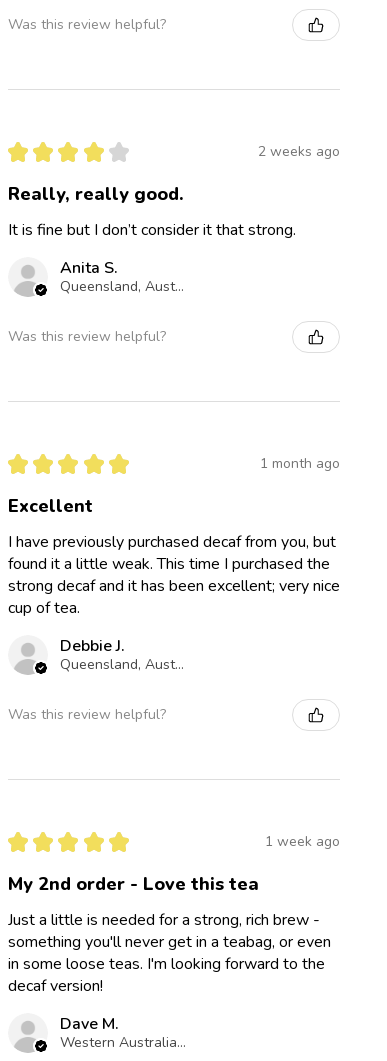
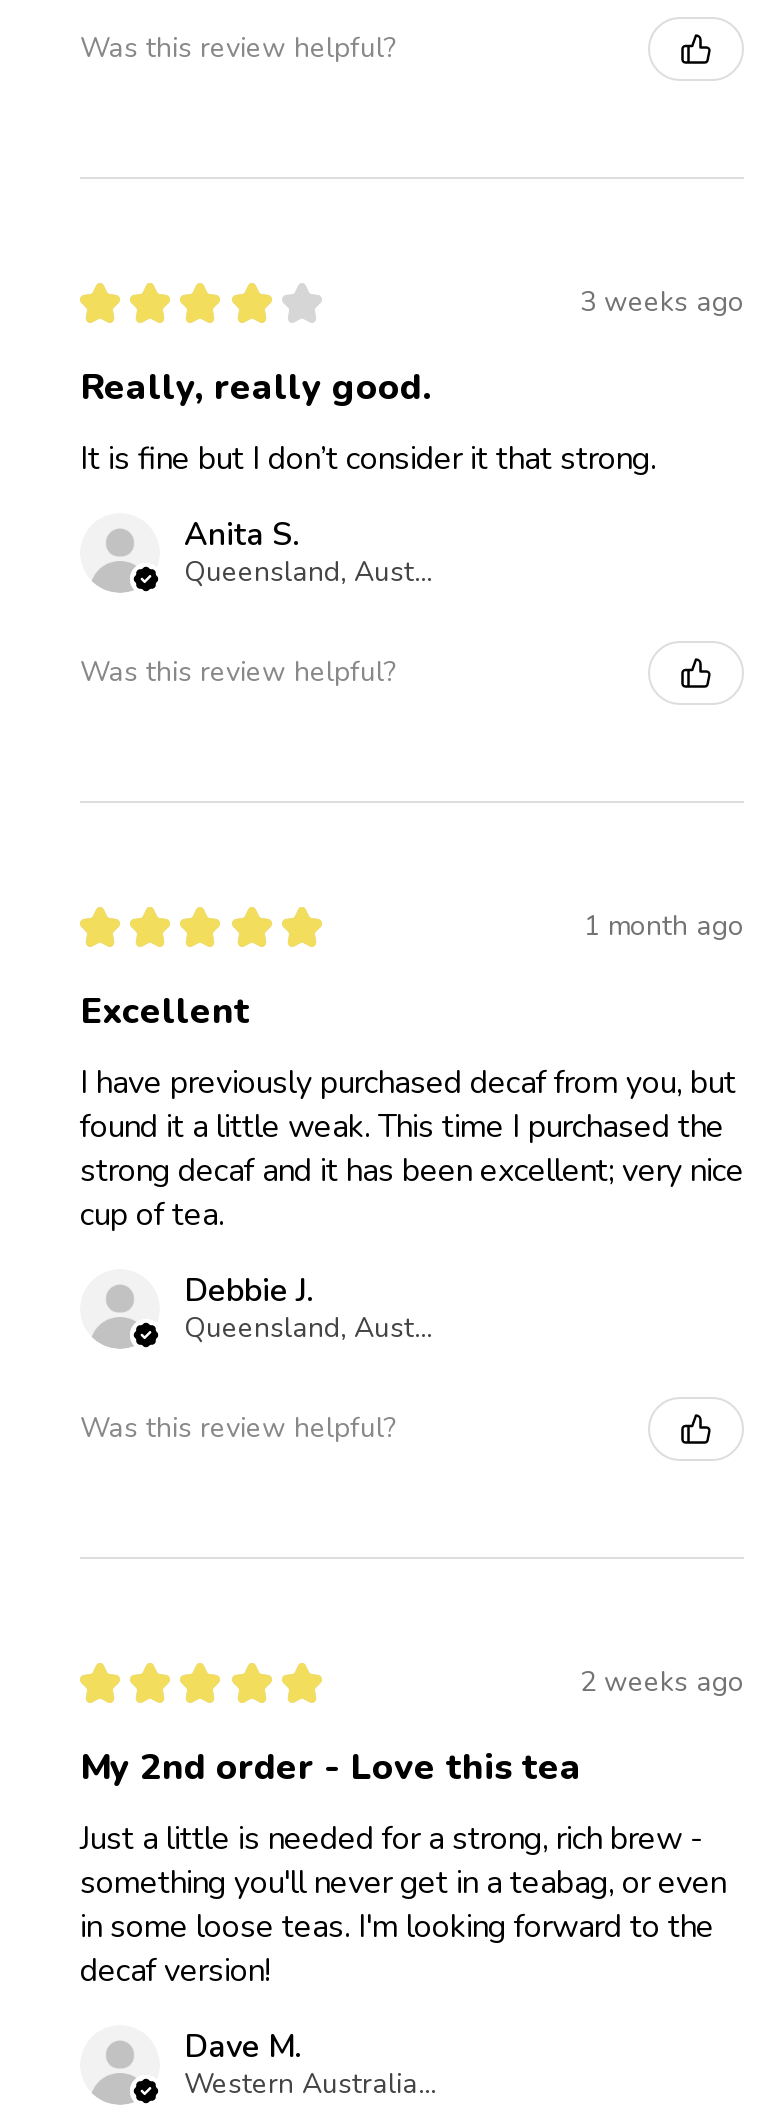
- 2 weeks ago
+ 3 weeks ago

- 1 week ago
+ 2 weeks ago
